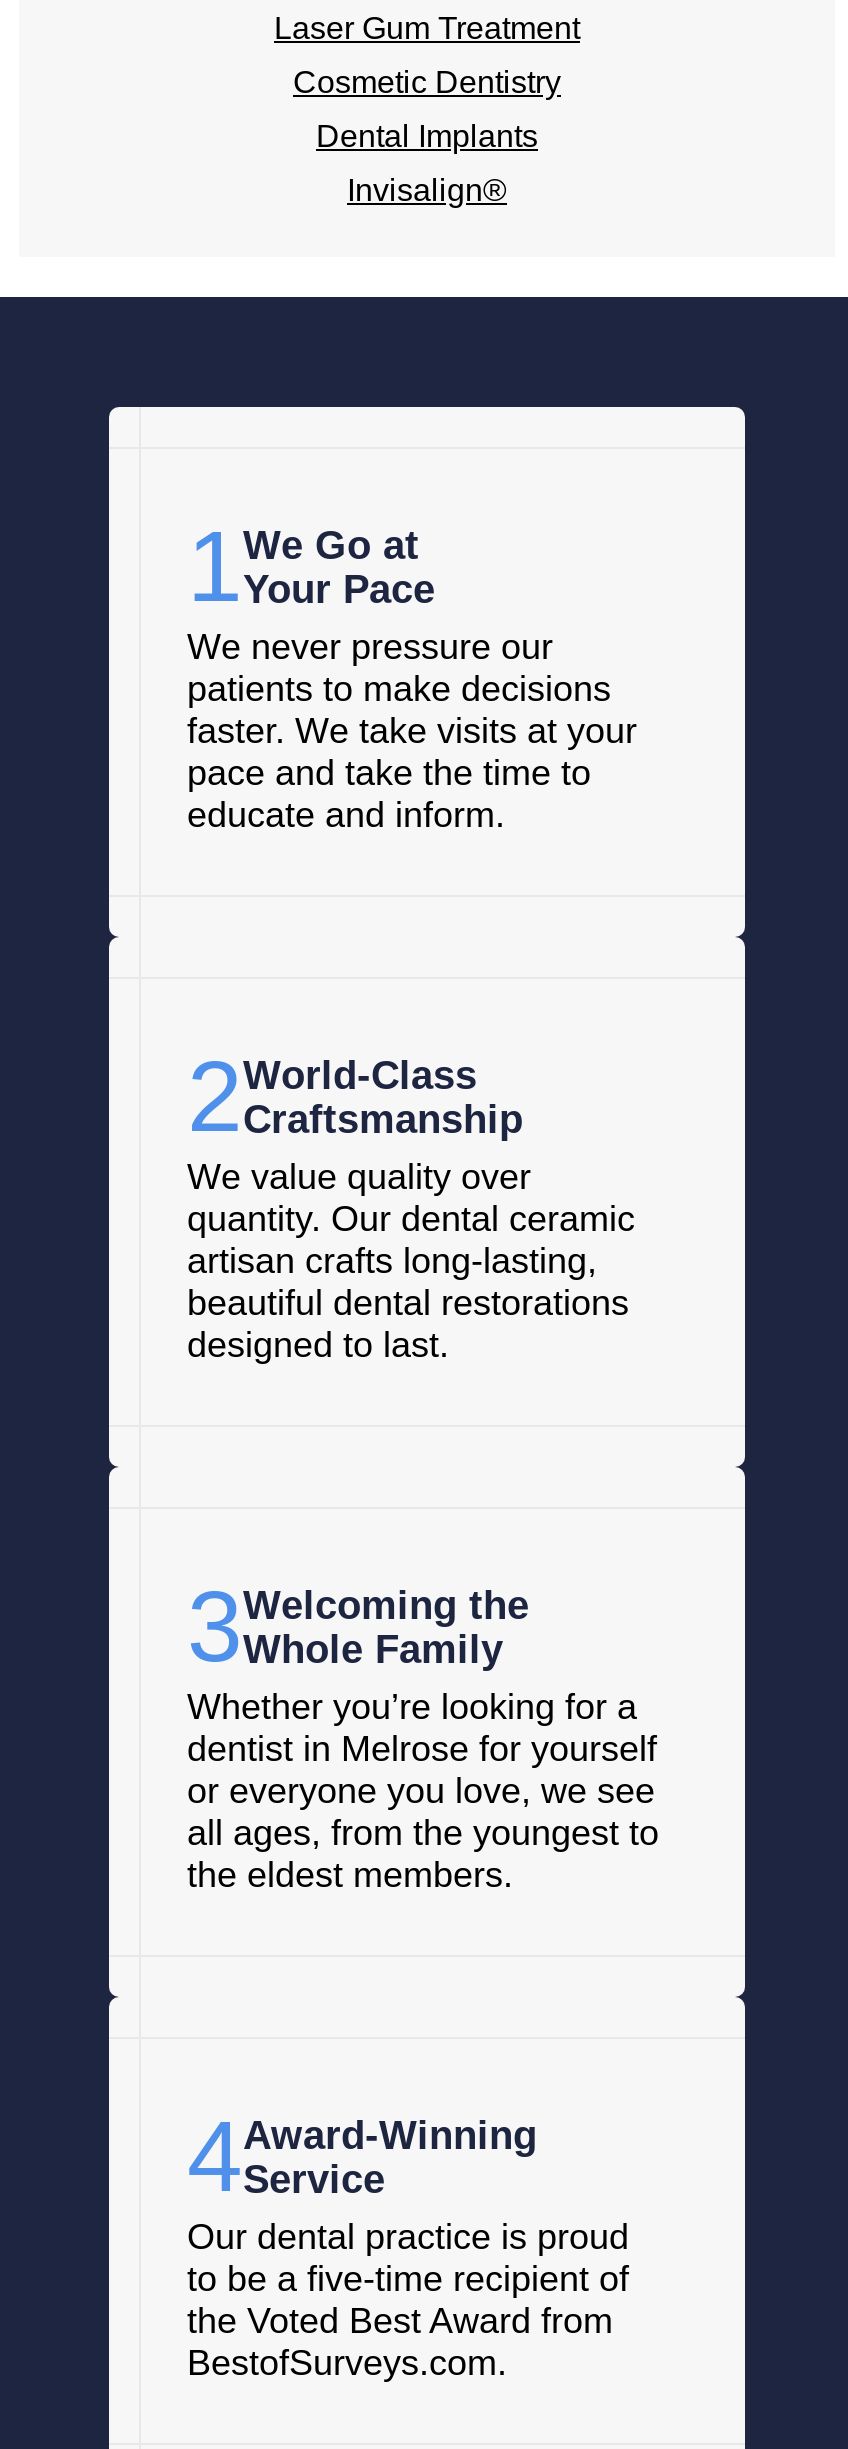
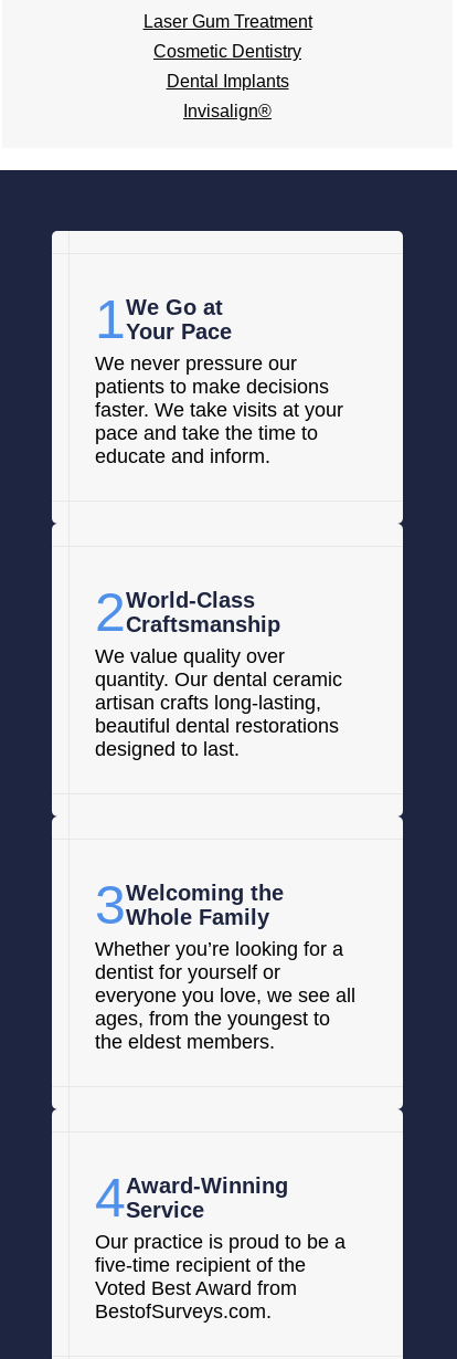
- dentist in Melrose for yourself
- or everyone you love, we see
- all ages, from the youngest to
+ dentist for yourself or
+ everyone you love, we see all
+ ages, from the youngest to

- Our dental practice is proud
- to be a five-time recipient of
- the Voted Best Award from
+ Our practice is proud to be a
+ five-time recipient of the
+ Voted Best Award from
